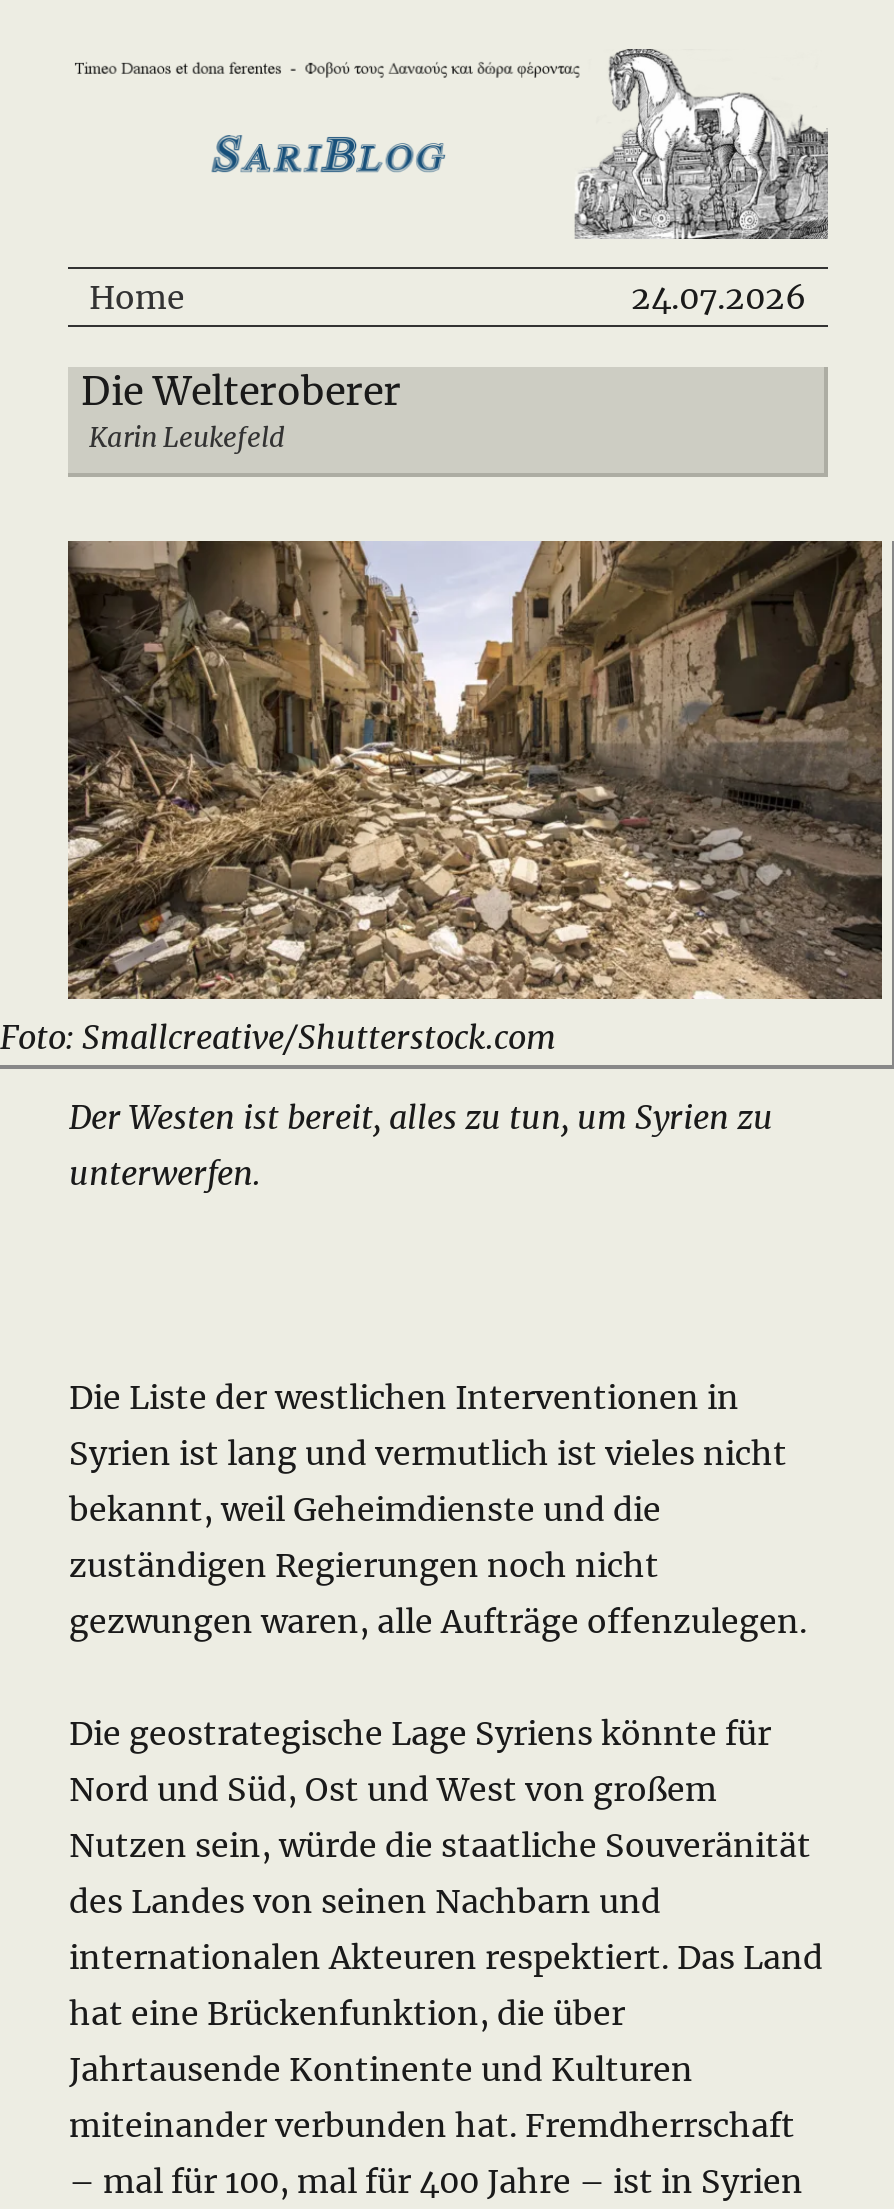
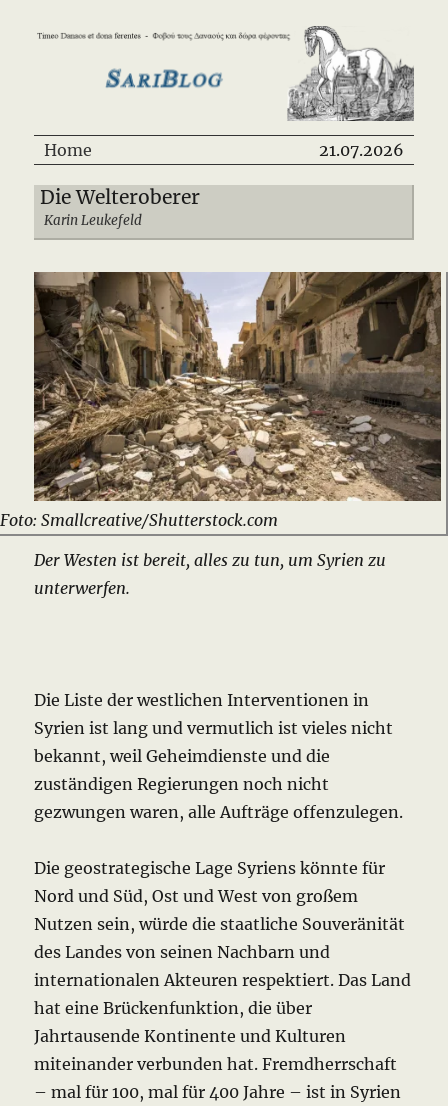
- 24.07.2026
+ 21.07.2026
